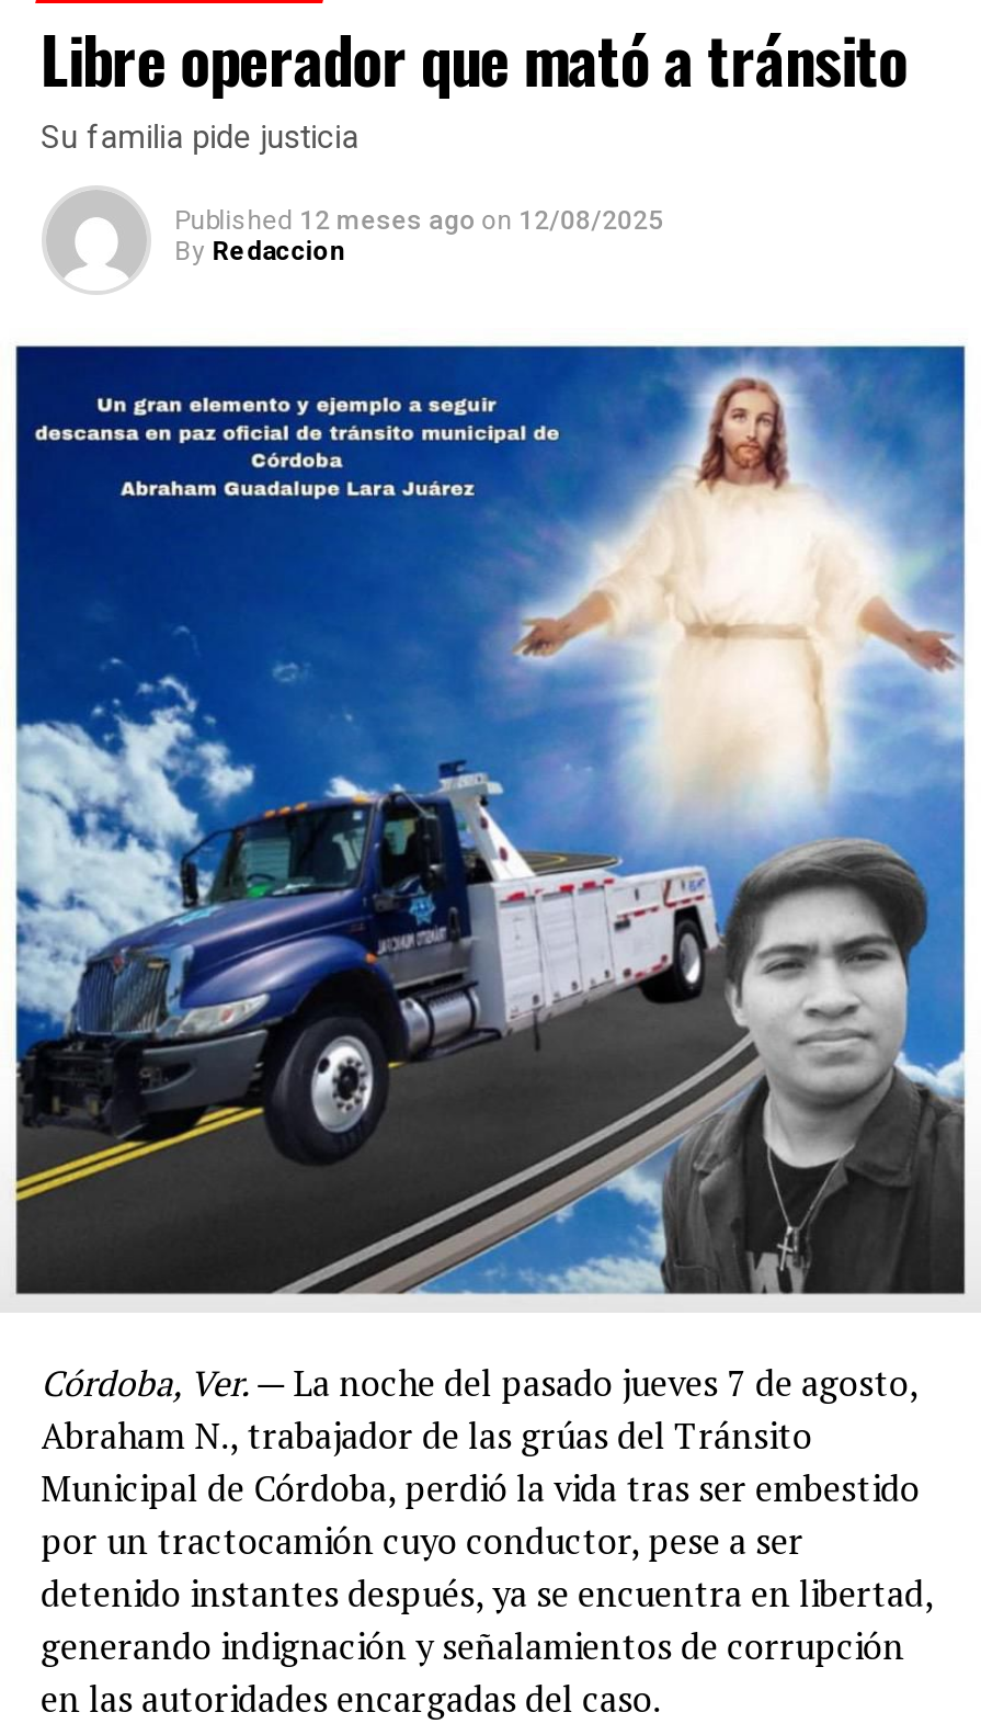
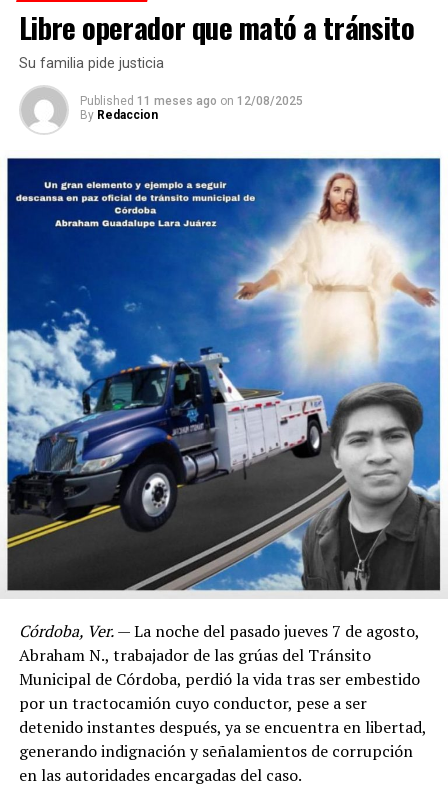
- Published 12 meses ago on 12/08/2025
+ Published 11 meses ago on 12/08/2025
